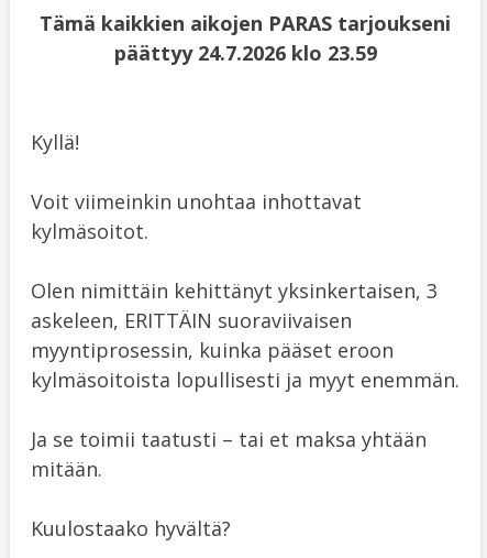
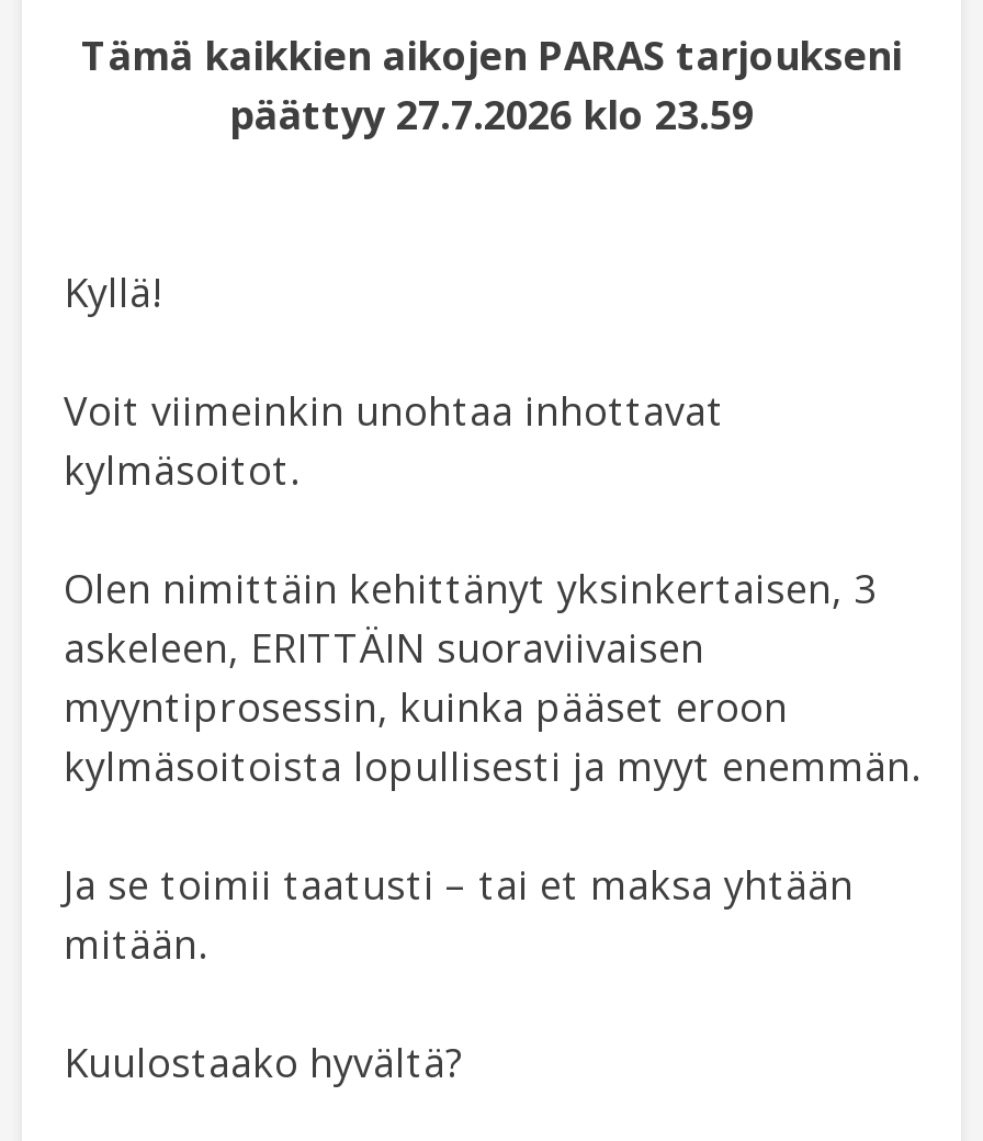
- päättyy 24.7.2026 klo 23.59
+ päättyy 27.7.2026 klo 23.59
